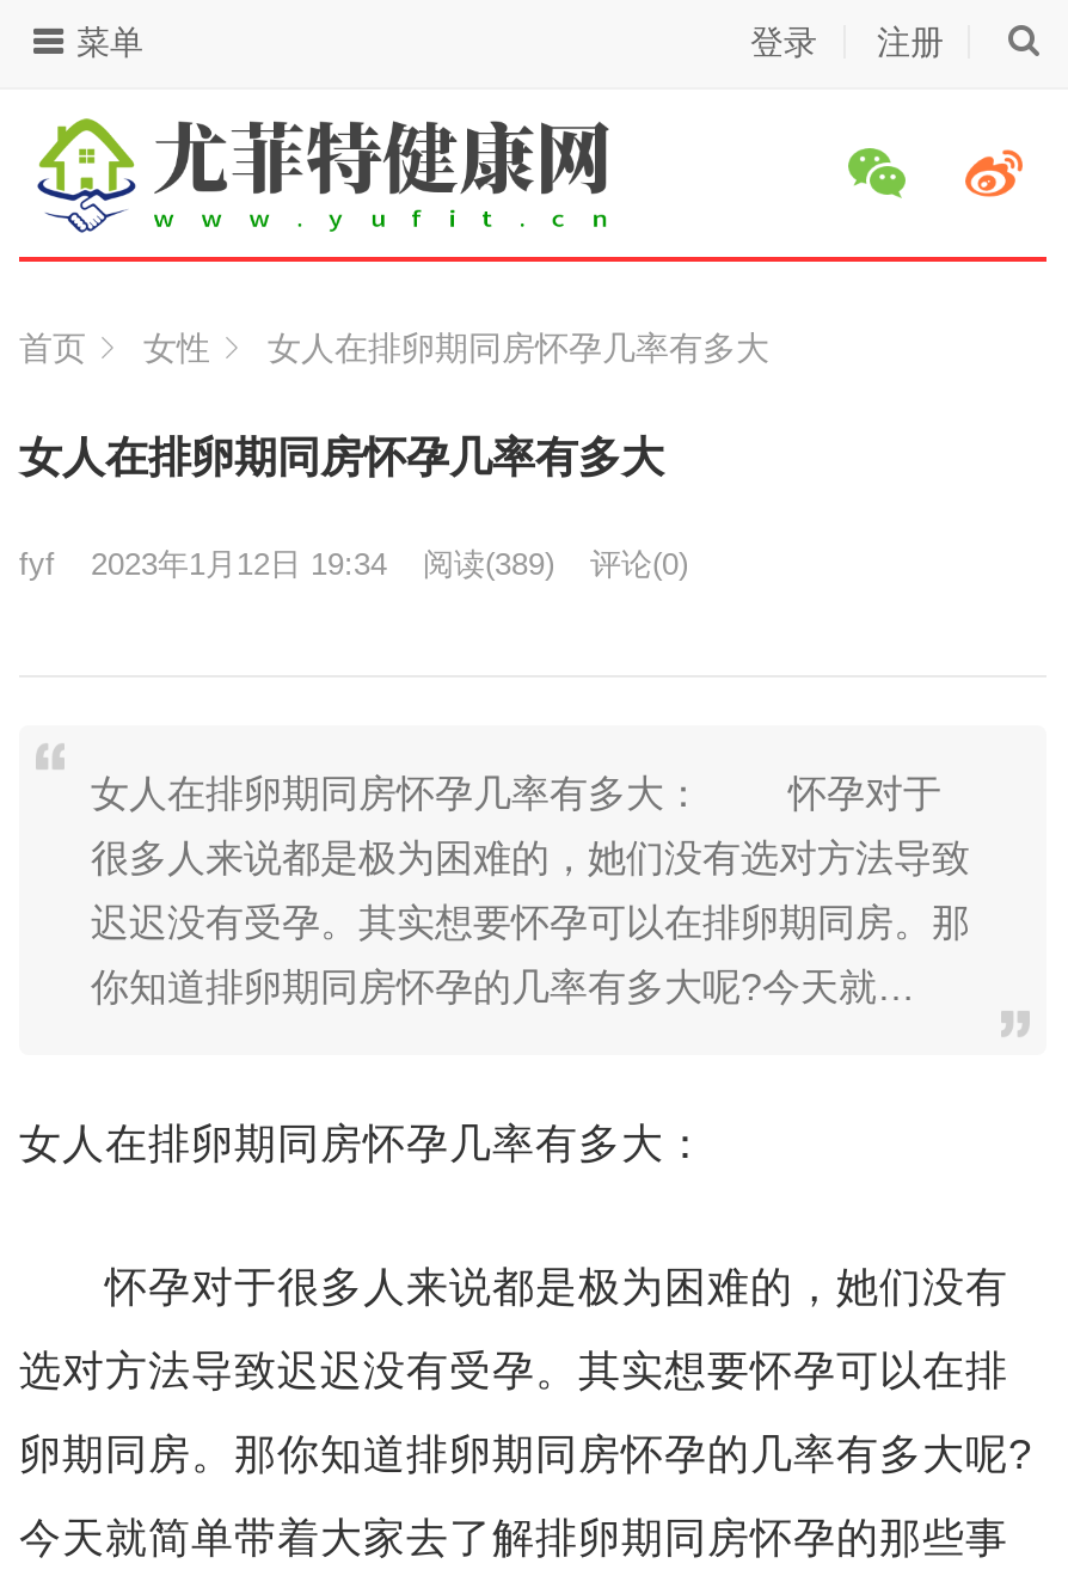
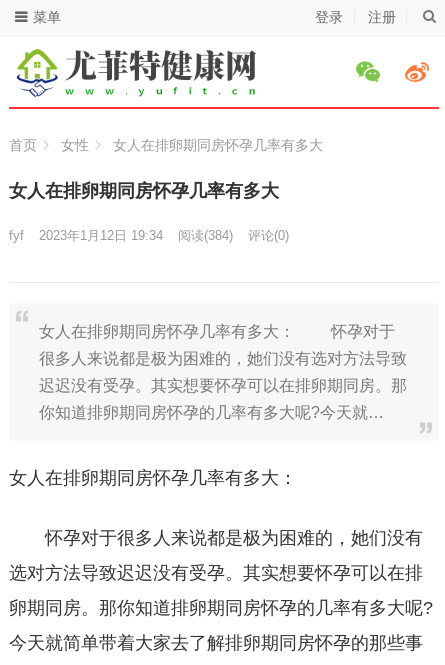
- fyf 2023年1月12日 19:34 阅读(389) 评论(0)
+ fyf 2023年1月12日 19:34 阅读(384) 评论(0)
